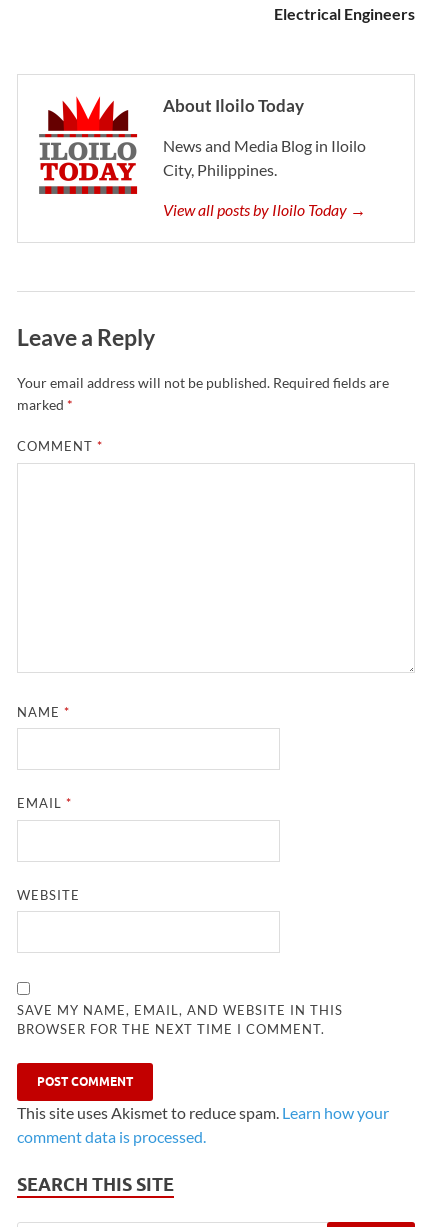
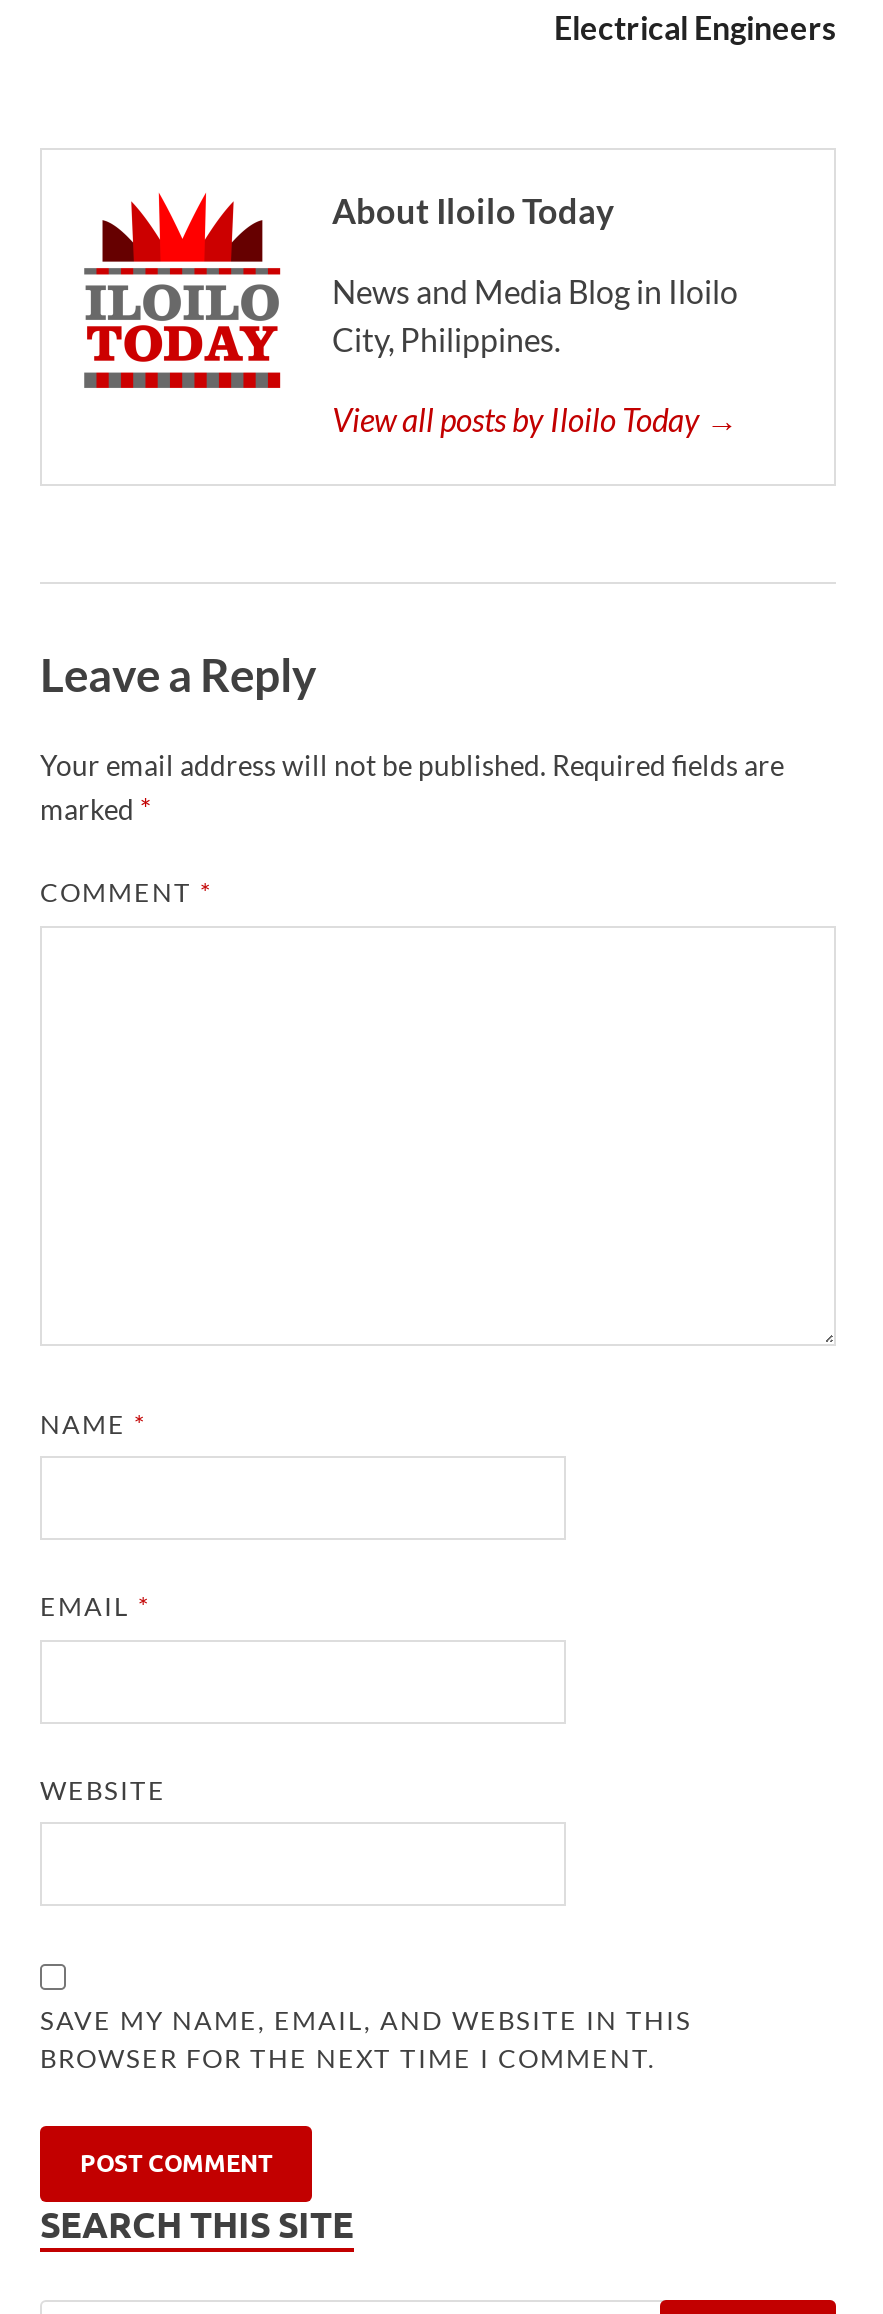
- This site uses Akismet to reduce spam. Learn how your
- comment data is processed.
